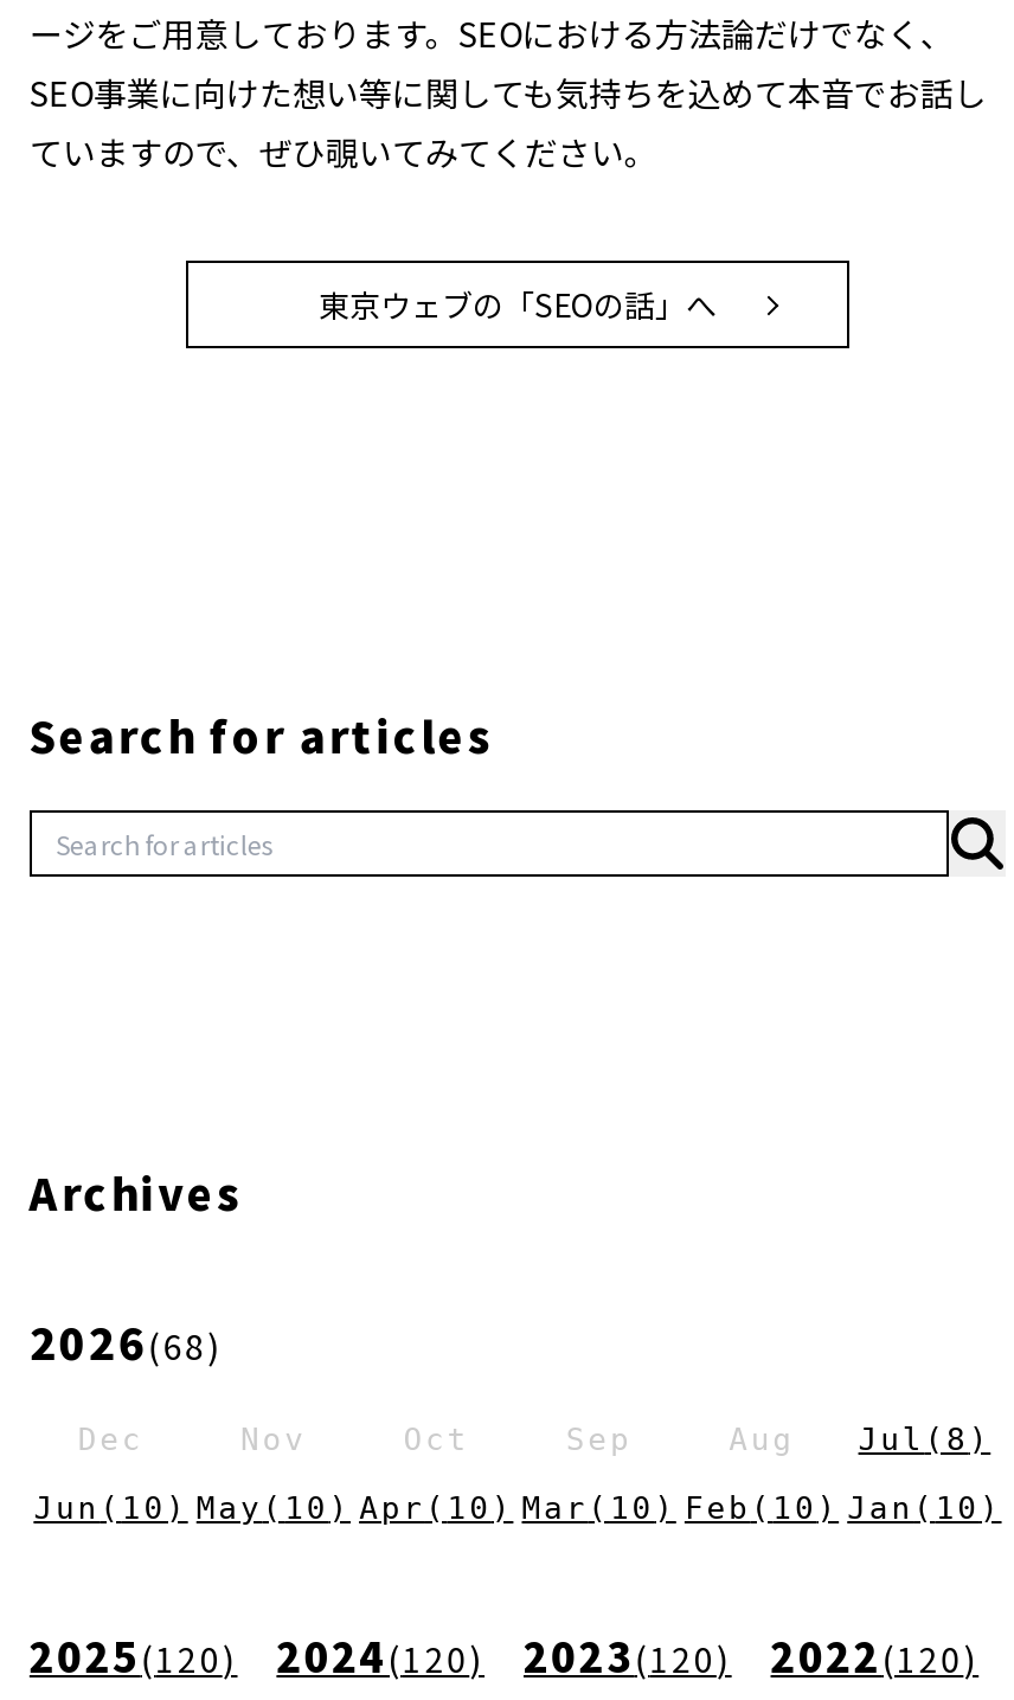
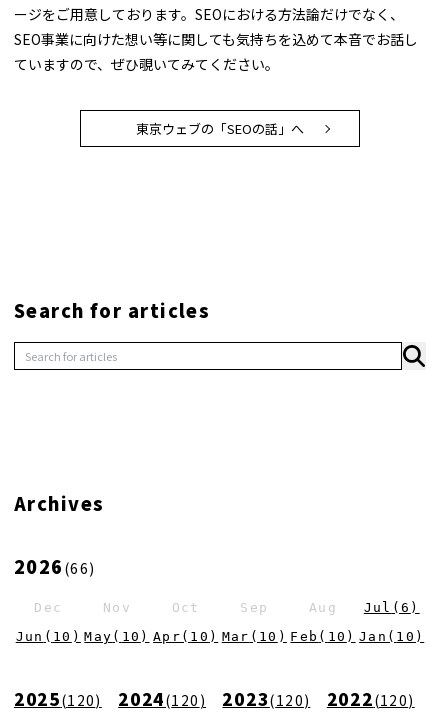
- 2026(68)
+ 2026(66)

- Aug Jul (8)
+ Aug Jul (6)
